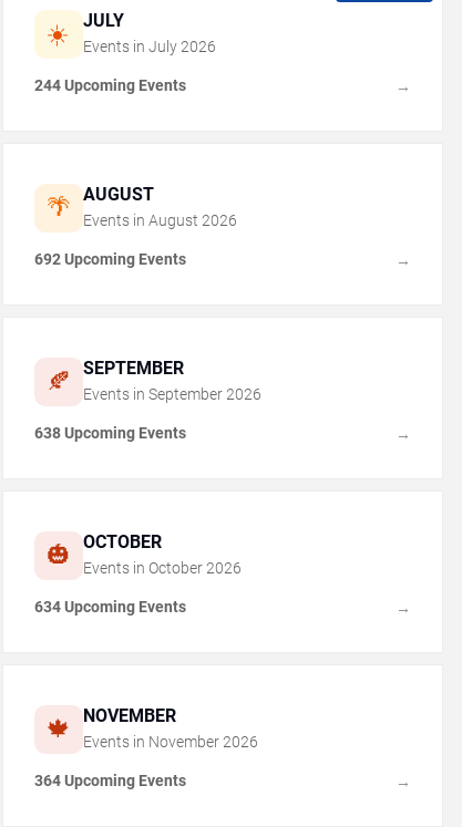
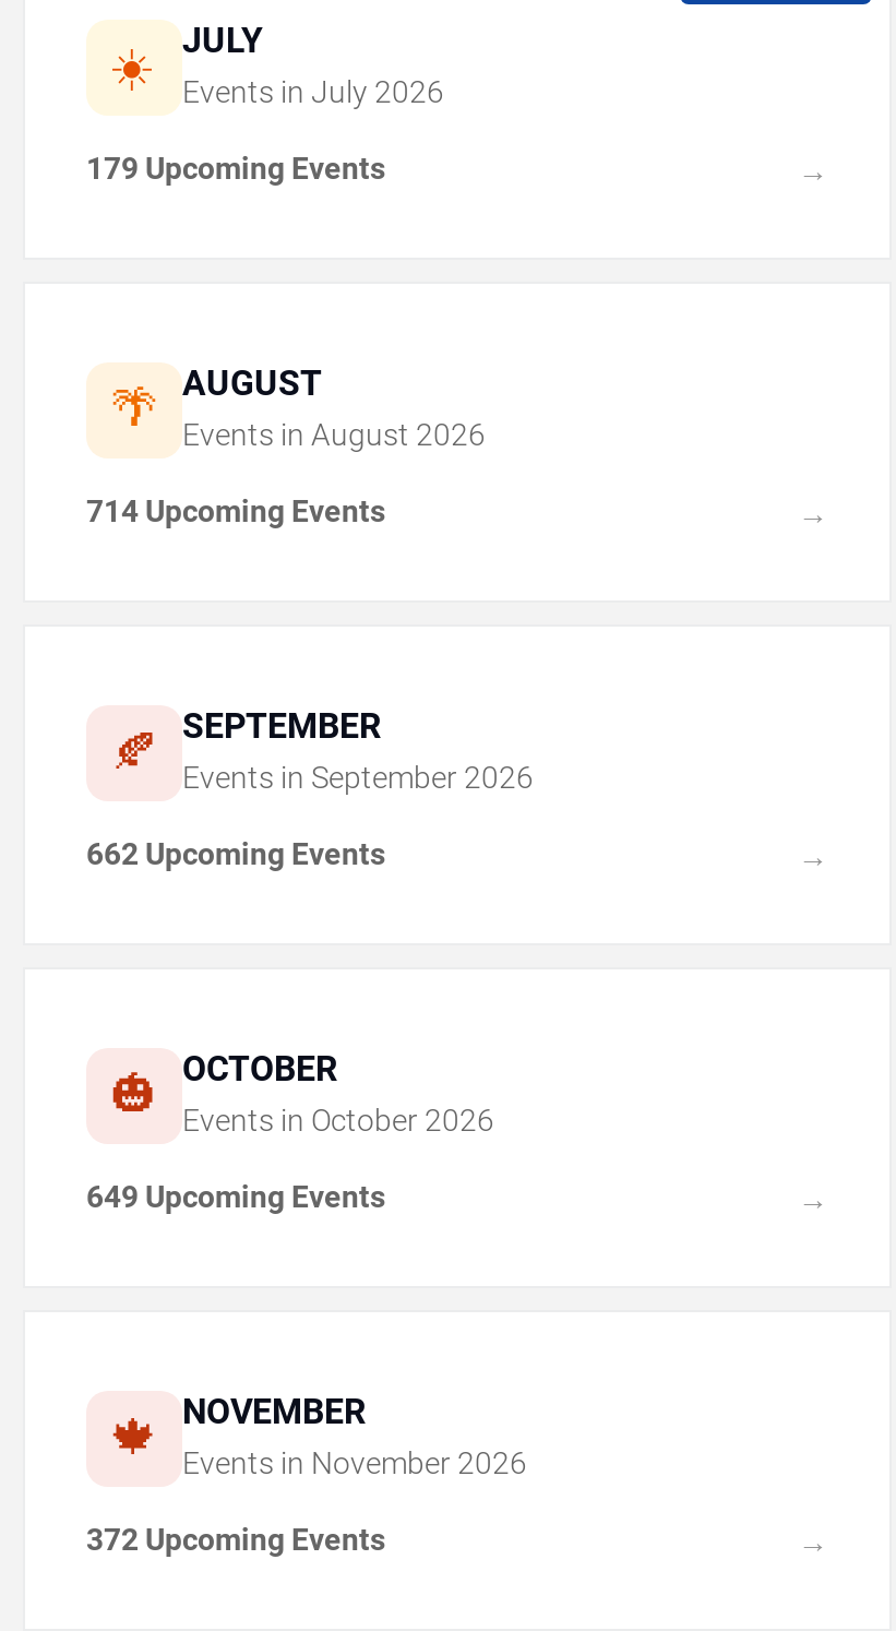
- 244 Upcoming Events
+ 179 Upcoming Events

- 692 Upcoming Events
+ 714 Upcoming Events

- 638 Upcoming Events
+ 662 Upcoming Events

- 634 Upcoming Events
+ 649 Upcoming Events

- 364 Upcoming Events
+ 372 Upcoming Events
